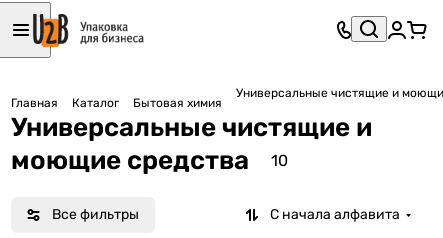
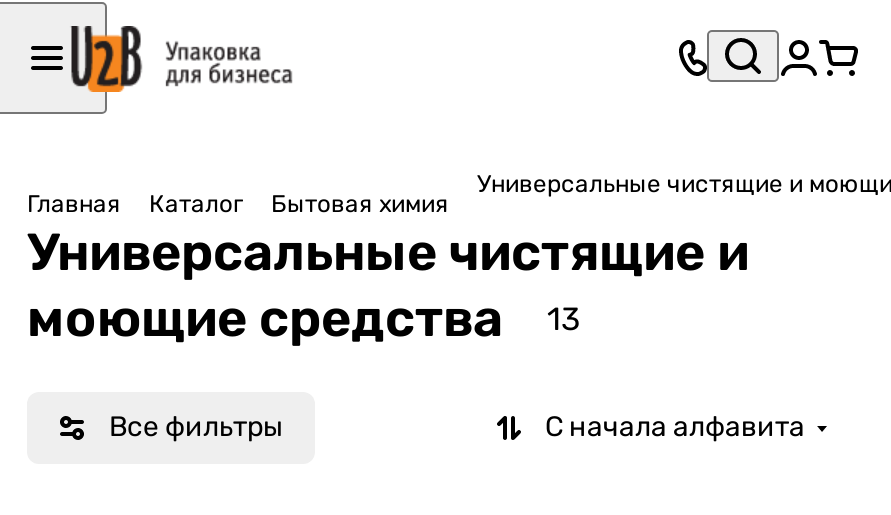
- моющие средства 10
+ моющие средства 13
